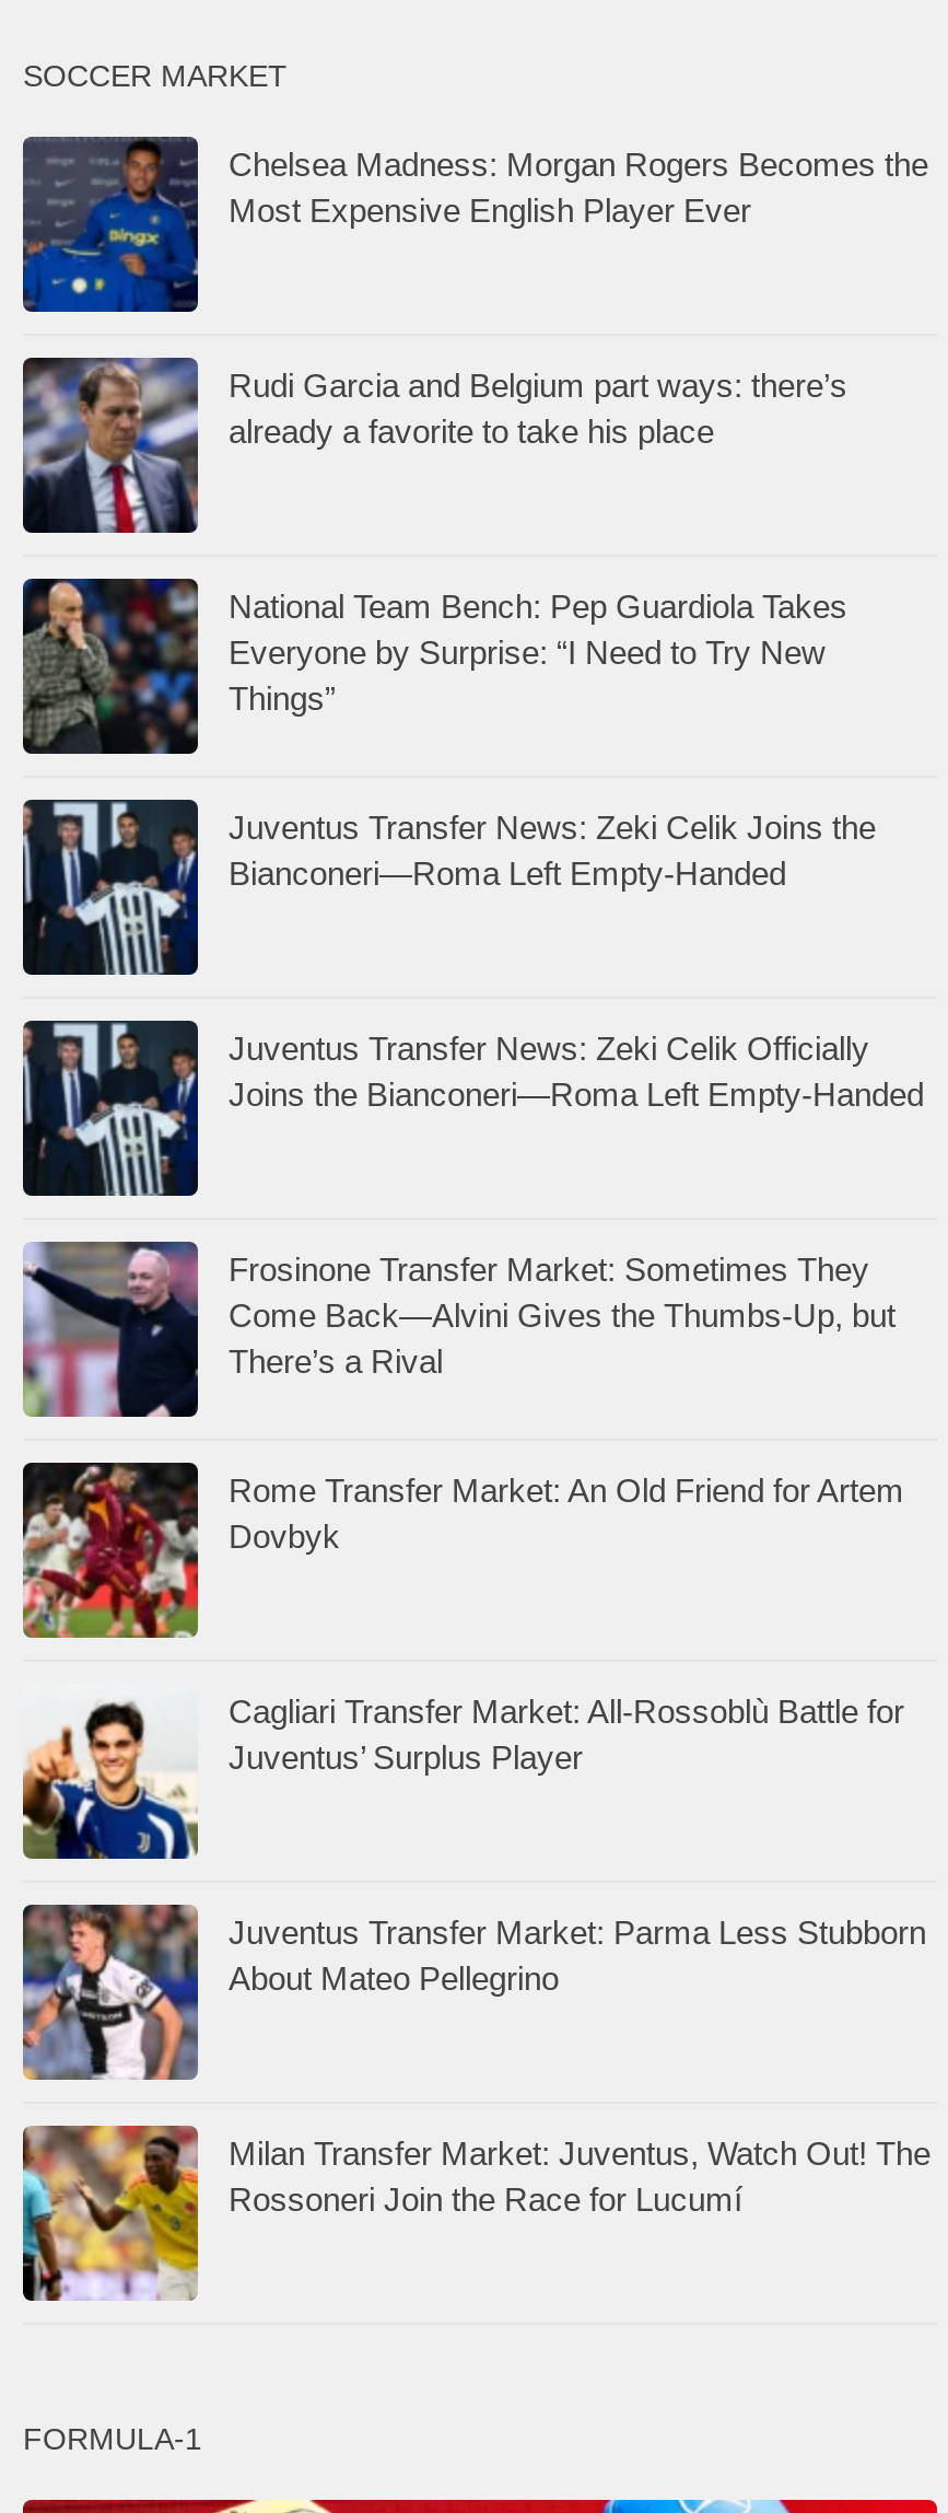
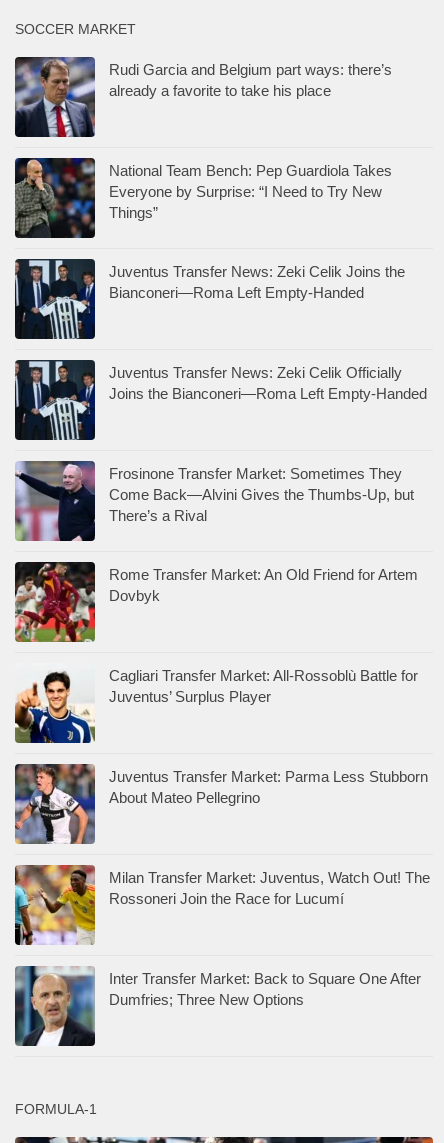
- [image]
- Chelsea Madness: Morgan Rogers Becomes the
- Most Expensive English Player Ever

moved up: [image] | Rudi Garcia and Belgium part ways: there’s | already a favorite to take his place | ... | Milan Transfer Market: Juventus, Watch Out! The | Rossoneri Join the Race for Lucumí

+ [image]
+ Inter Transfer Market: Back to Square One After
+ Dumfries; Three New Options
